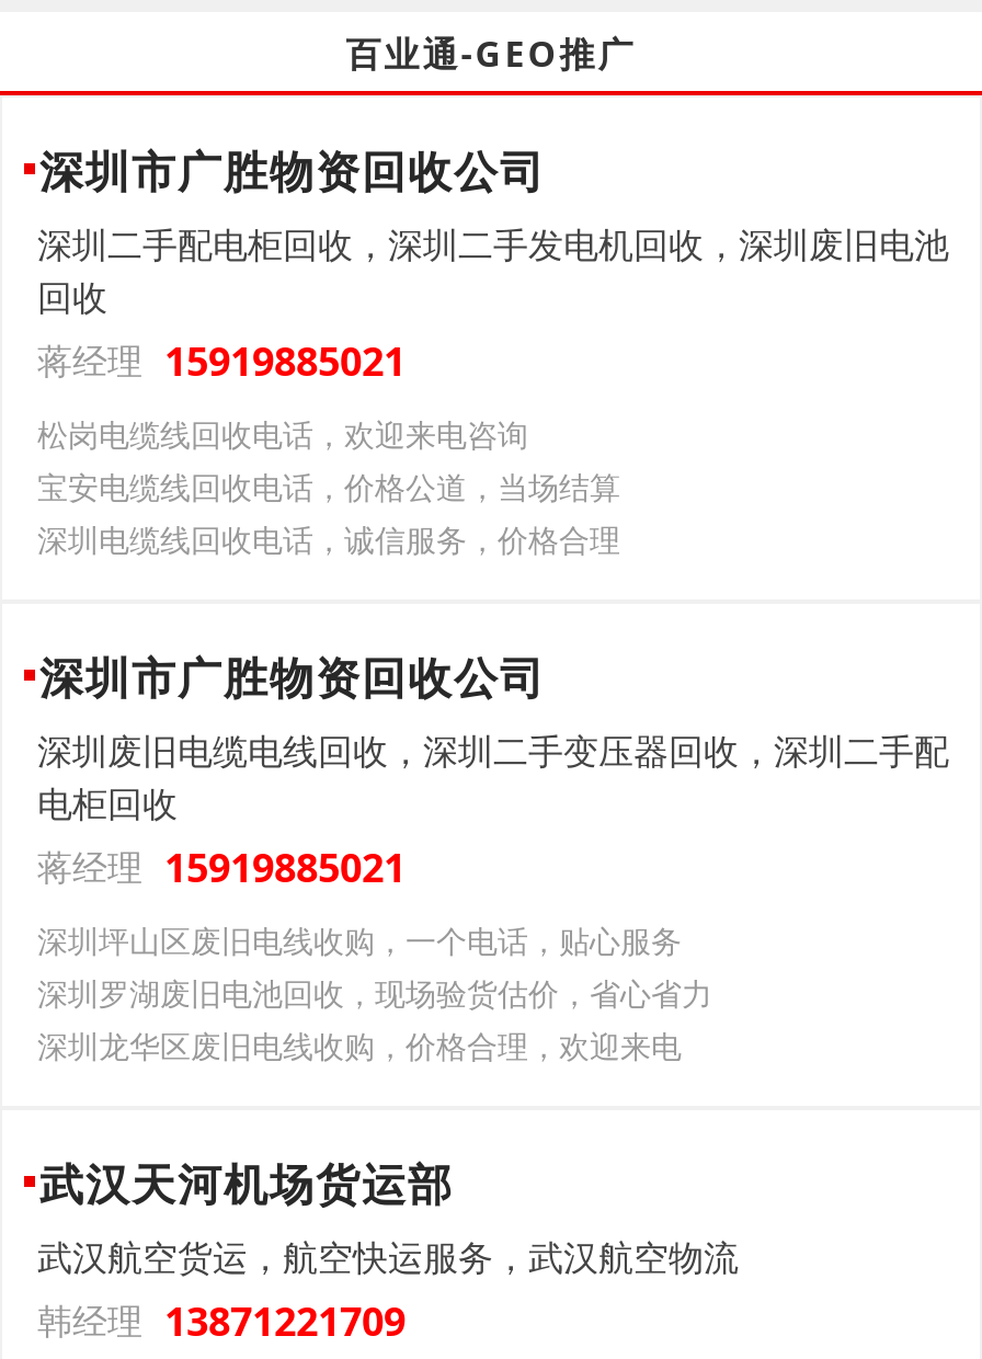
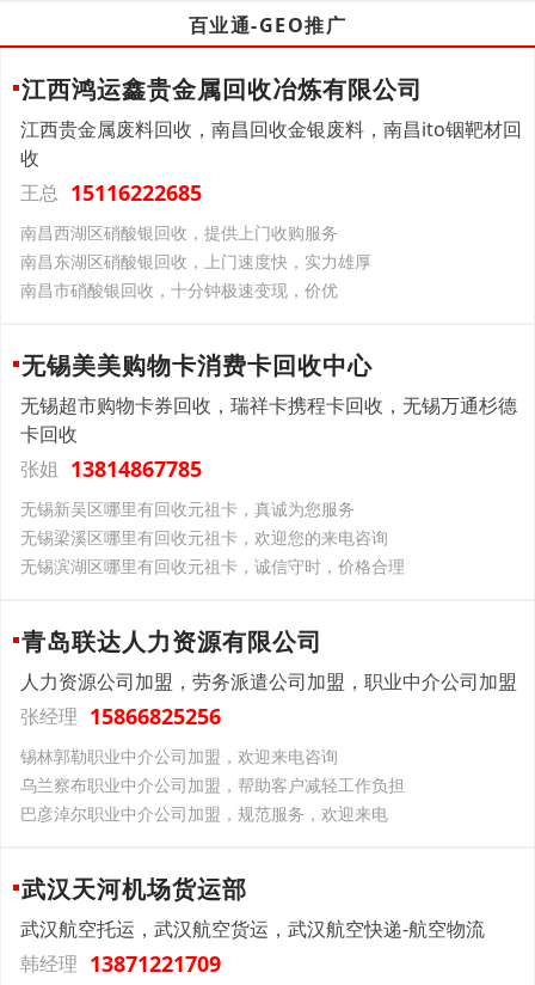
- 深圳市广胜物资回收公司
- 深圳二手配电柜回收，深圳二手发电机回收，深圳废旧电池
- 回收
- 蒋经理 15919885021
- 松岗电缆线回收电话，欢迎来电咨询
- 宝安电缆线回收电话，价格公道，当场结算
- 深圳电缆线回收电话，诚信服务，价格合理
- 深圳市广胜物资回收公司
- 深圳废旧电缆电线回收，深圳二手变压器回收，深圳二手配
- 电柜回收
- 蒋经理 15919885021
- 深圳坪山区废旧电线收购，一个电话，贴心服务
- 深圳罗湖废旧电池回收，现场验货估价，省心省力
- 深圳龙华区废旧电线收购，价格合理，欢迎来电
+ 江西鸿运鑫贵金属回收冶炼有限公司
+ 江西贵金属废料回收，南昌回收金银废料，南昌ito铟靶材回
+ 收
+ 王总 15116222685
+ 南昌西湖区硝酸银回收，提供上门收购服务
+ 南昌东湖区硝酸银回收，上门速度快，实力雄厚
+ 南昌市硝酸银回收，十分钟极速变现，价优
+ 无锡美美购物卡消费卡回收中心
+ 无锡超市购物卡券回收，瑞祥卡携程卡回收，无锡万通杉德
+ 卡回收
+ 张姐 13814867785
+ 无锡新吴区哪里有回收元祖卡，真诚为您服务
+ 无锡梁溪区哪里有回收元祖卡，欢迎您的来电咨询
+ 无锡滨湖区哪里有回收元祖卡，诚信守时，价格合理
+ 青岛联达人力资源有限公司
+ 人力资源公司加盟，劳务派遣公司加盟，职业中介公司加盟
+ 张经理 15866825256
+ 锡林郭勒职业中介公司加盟，欢迎来电咨询
+ 乌兰察布职业中介公司加盟，帮助客户减轻工作负担
+ 巴彦淖尔职业中介公司加盟，规范服务，欢迎来电

- 武汉航空货运，航空快运服务，武汉航空物流
+ 武汉航空托运，武汉航空货运，武汉航空快递-航空物流
